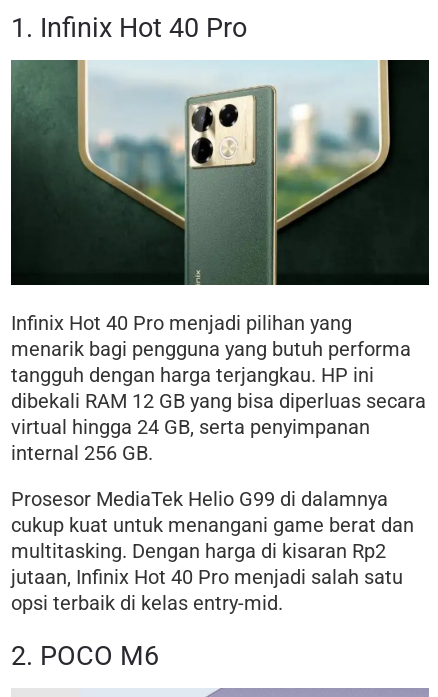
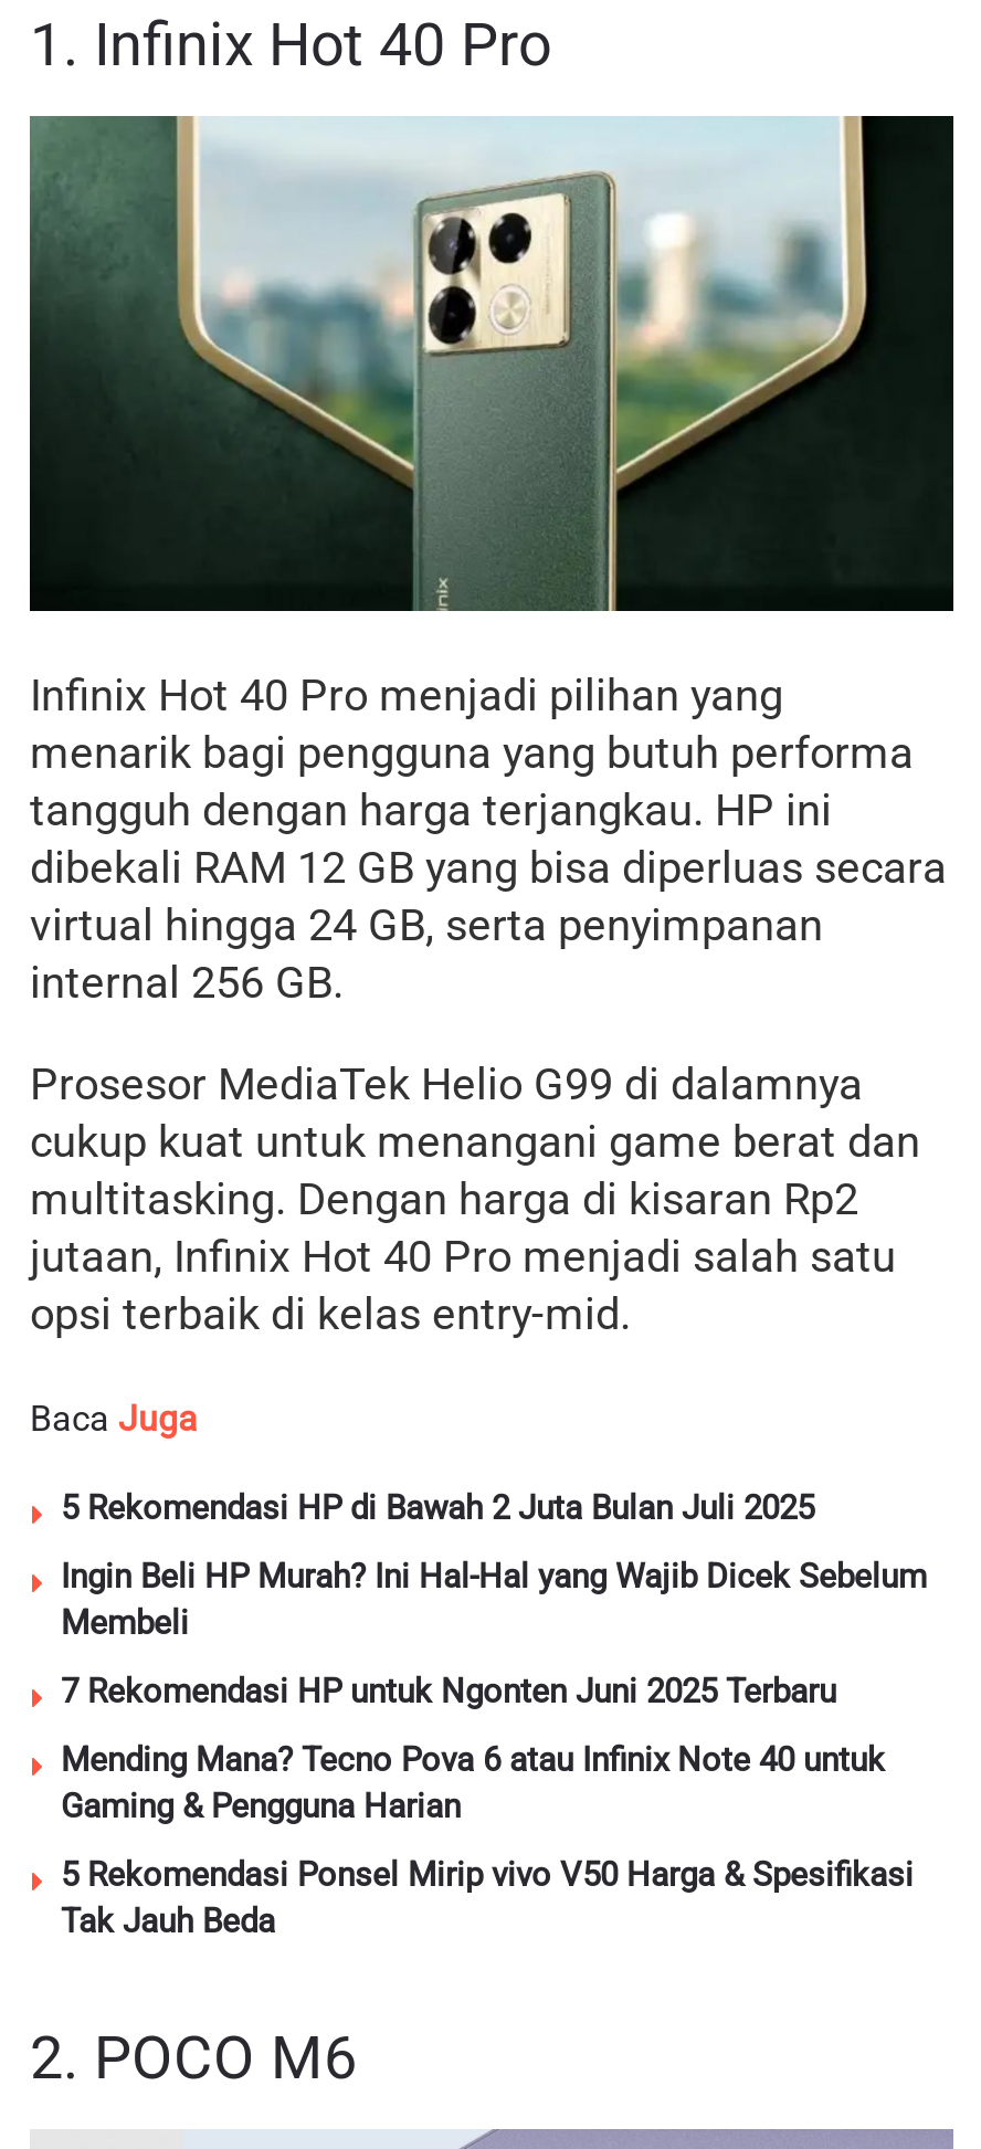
+ Baca Juga
+ 5 Rekomendasi HP di Bawah 2 Juta Bulan Juli 2025
+ Ingin Beli HP Murah? Ini Hal-Hal yang Wajib Dicek Sebelum
+ Membeli
+ 7 Rekomendasi HP untuk Ngonten Juni 2025 Terbaru
+ Mending Mana? Tecno Pova 6 atau Infinix Note 40 untuk
+ Gaming & Pengguna Harian
+ 5 Rekomendasi Ponsel Mirip vivo V50 Harga & Spesifikasi
+ Tak Jauh Beda
